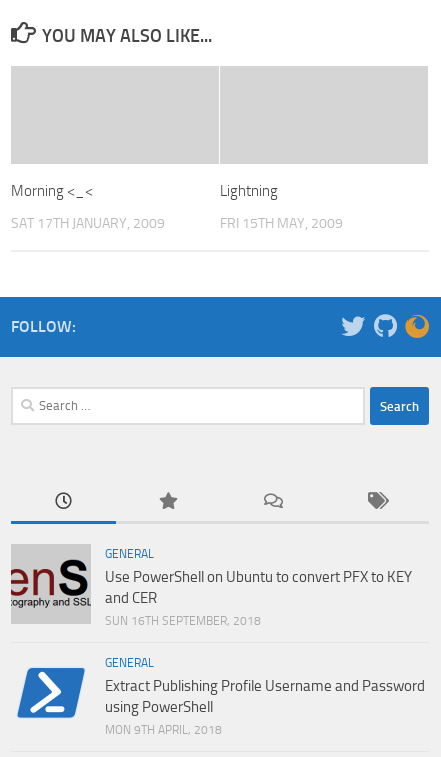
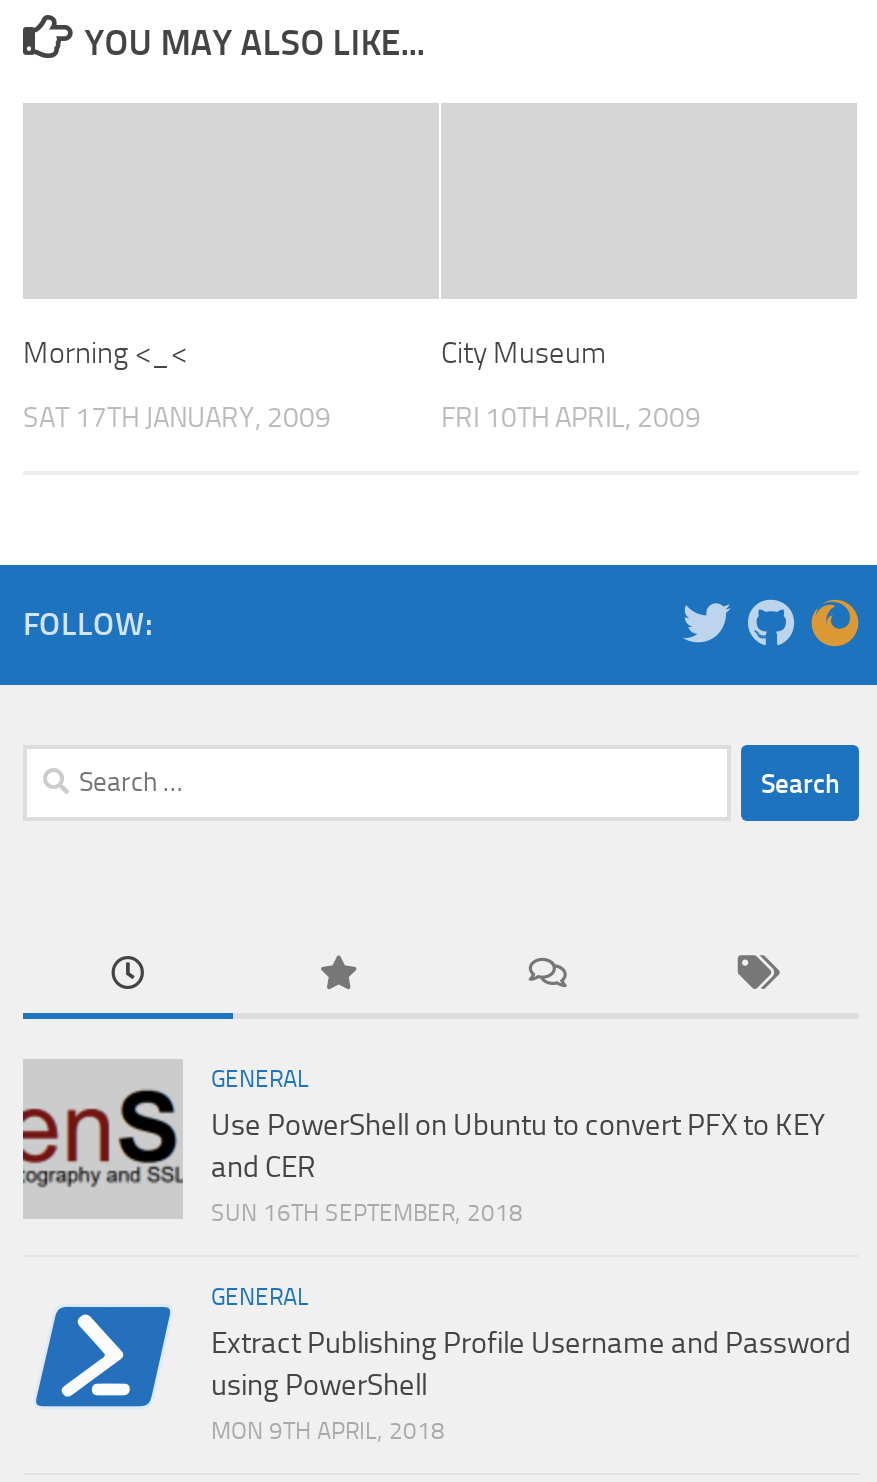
- Lightning
+ City Museum

- FRI 15TH MAY, 2009
+ FRI 10TH APRIL, 2009
